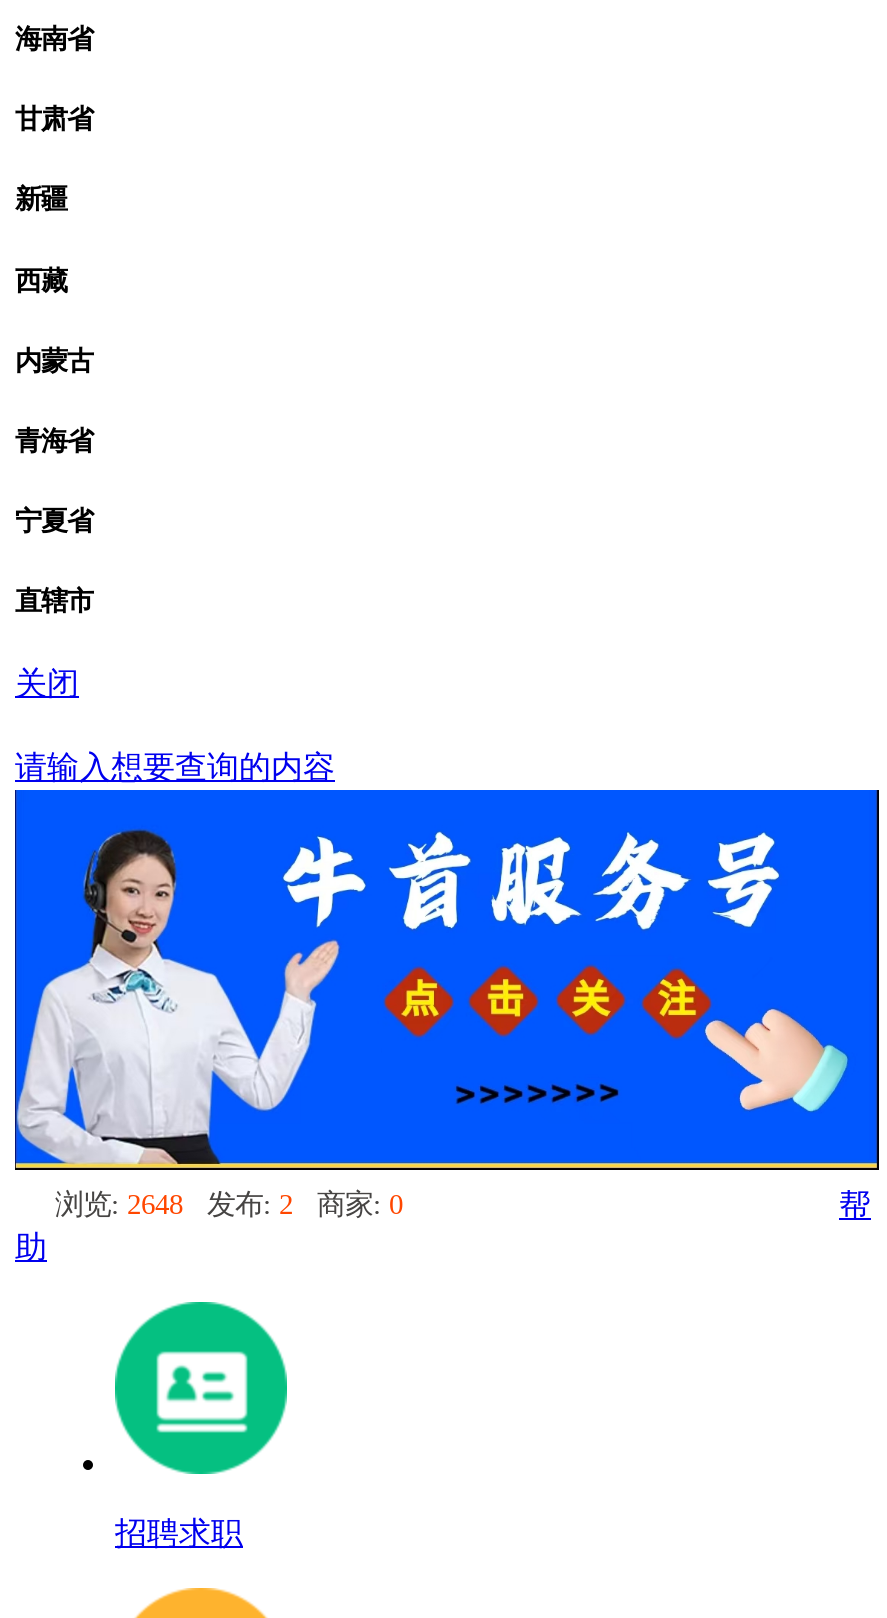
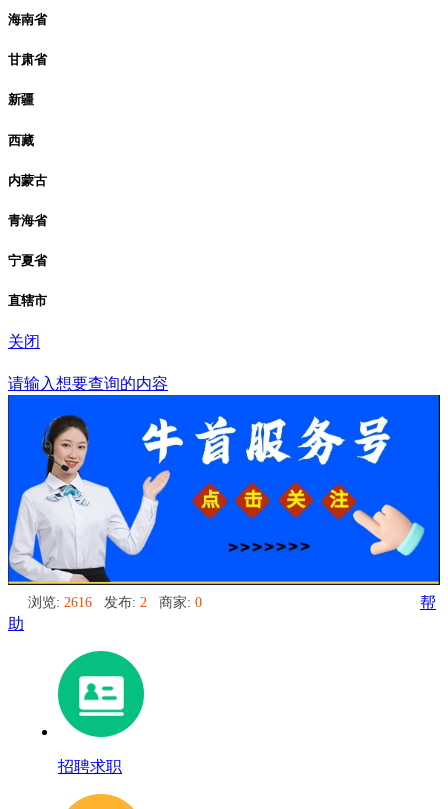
- 浏览: 2648发布: 2商家: 0
+ 浏览: 2616发布: 2商家: 0
